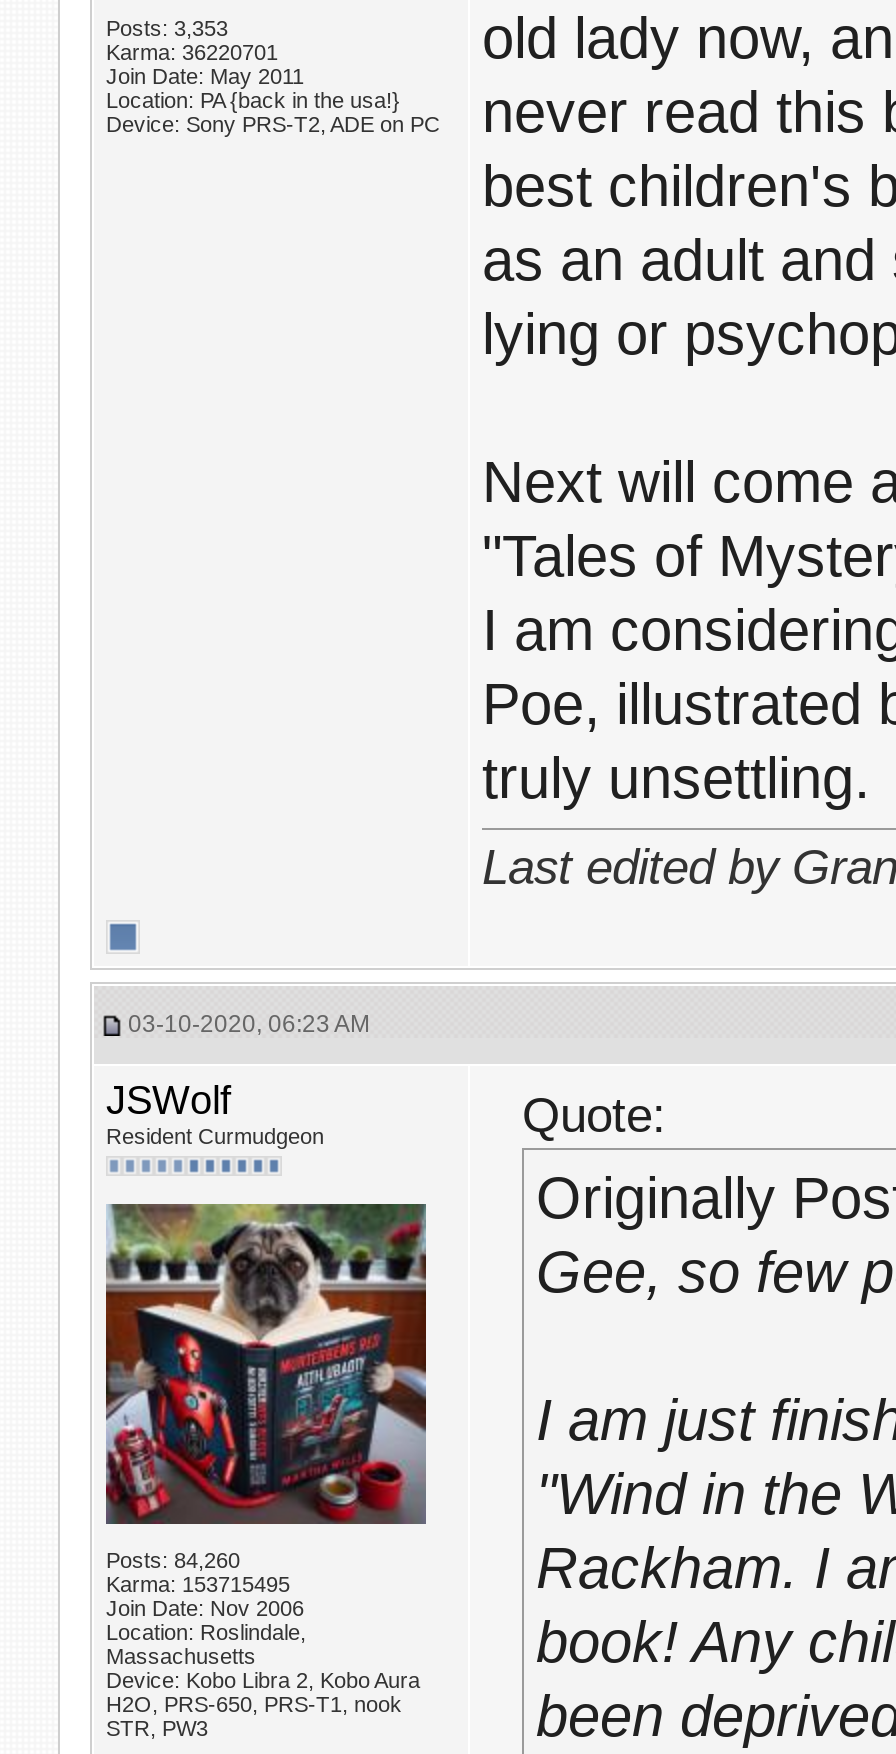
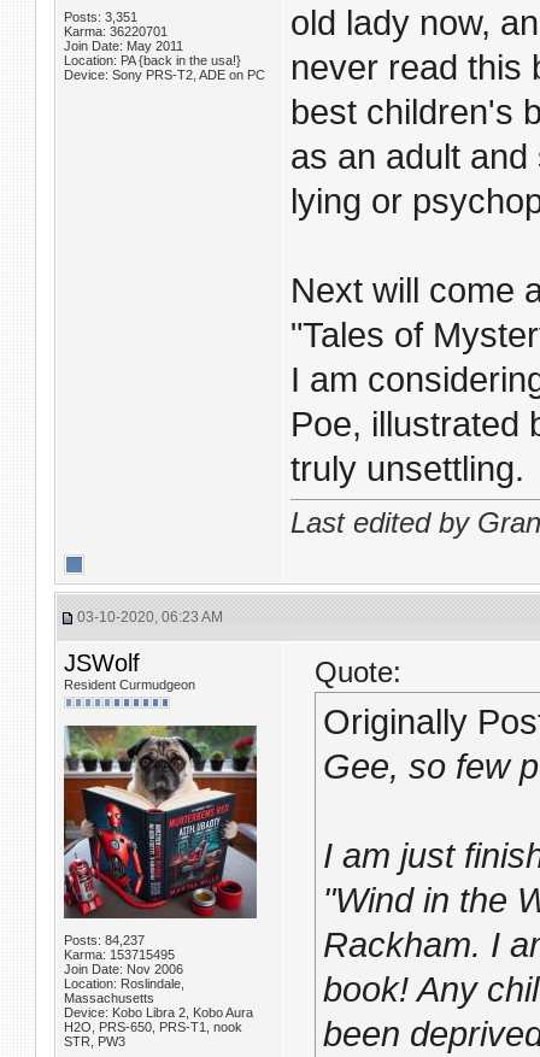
- Posts: 3,353
+ Posts: 3,351

- Posts: 84,260
+ Posts: 84,237
